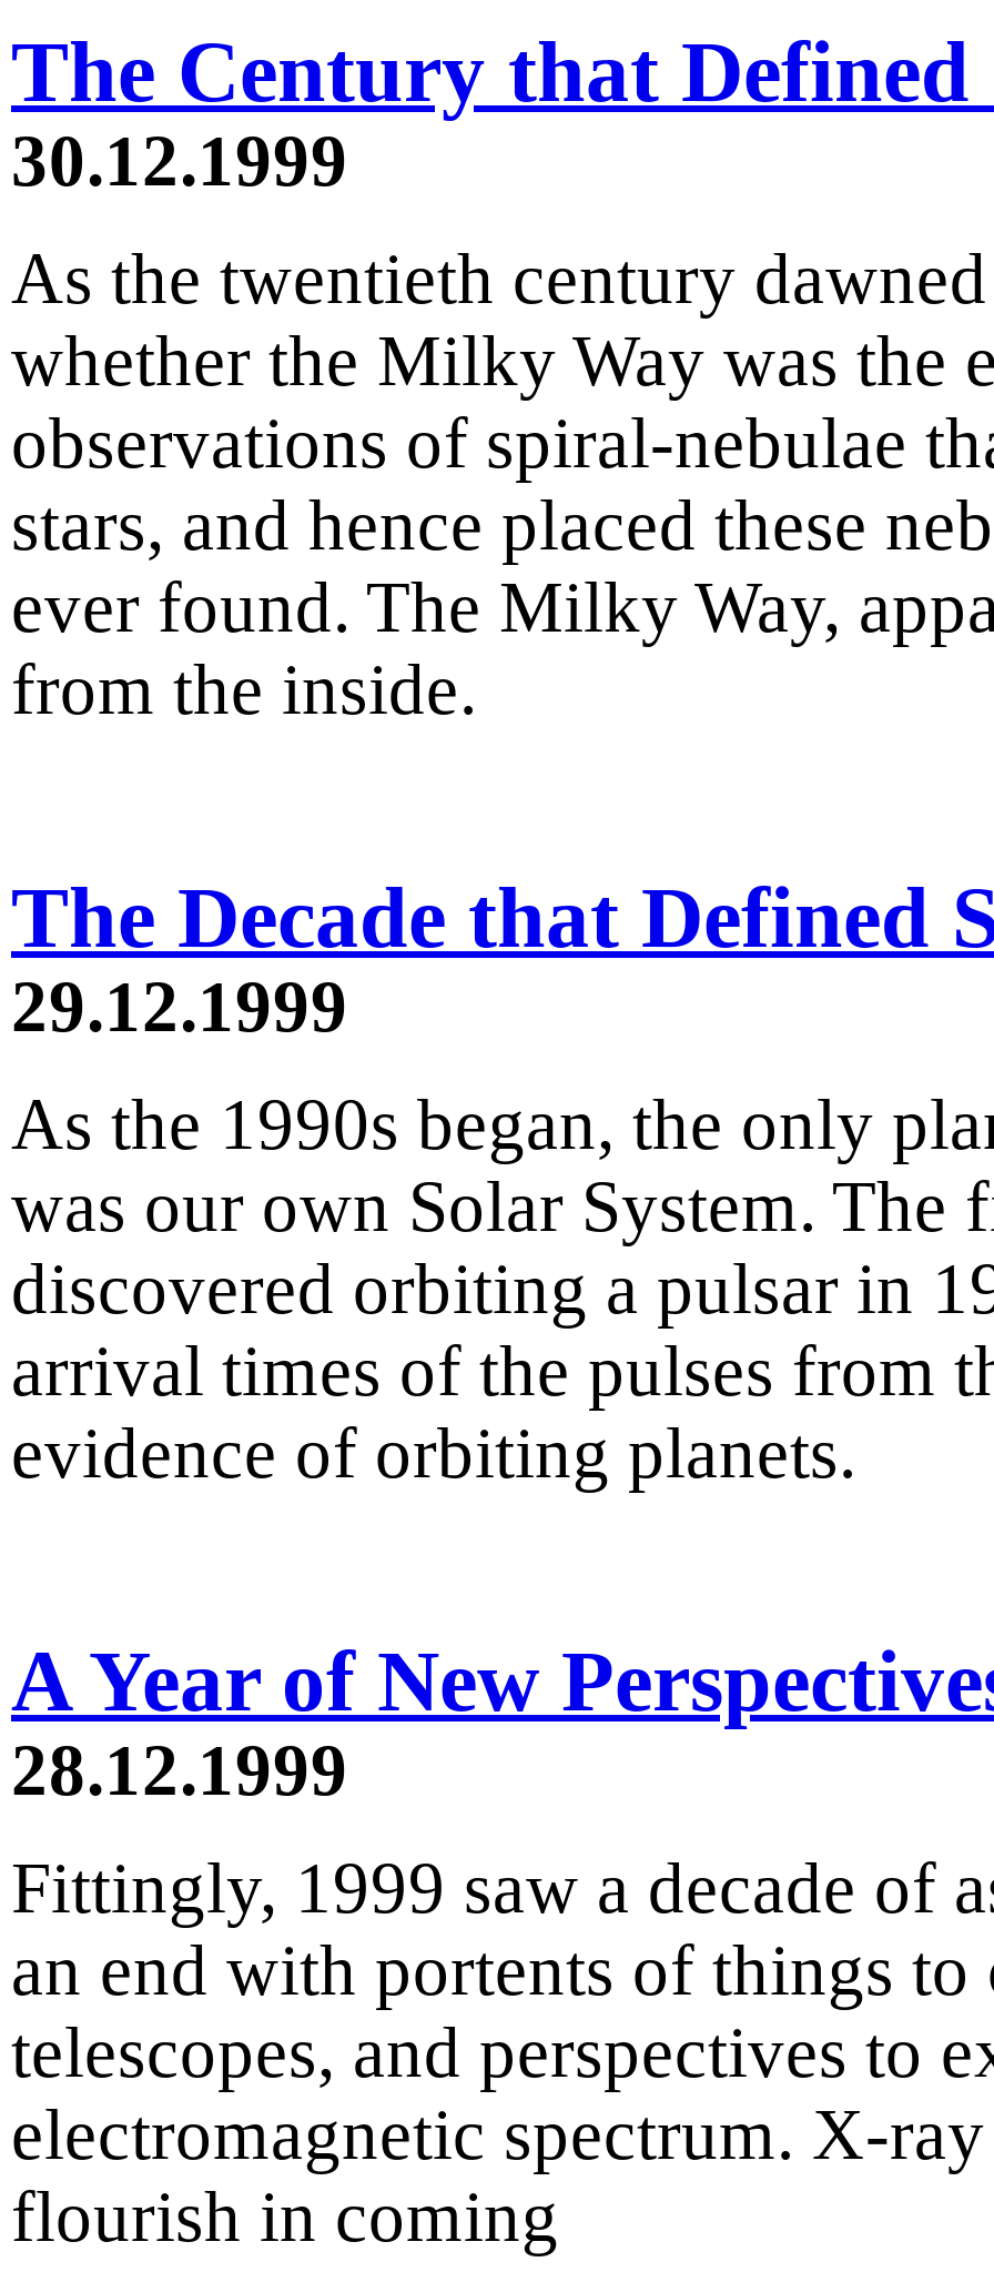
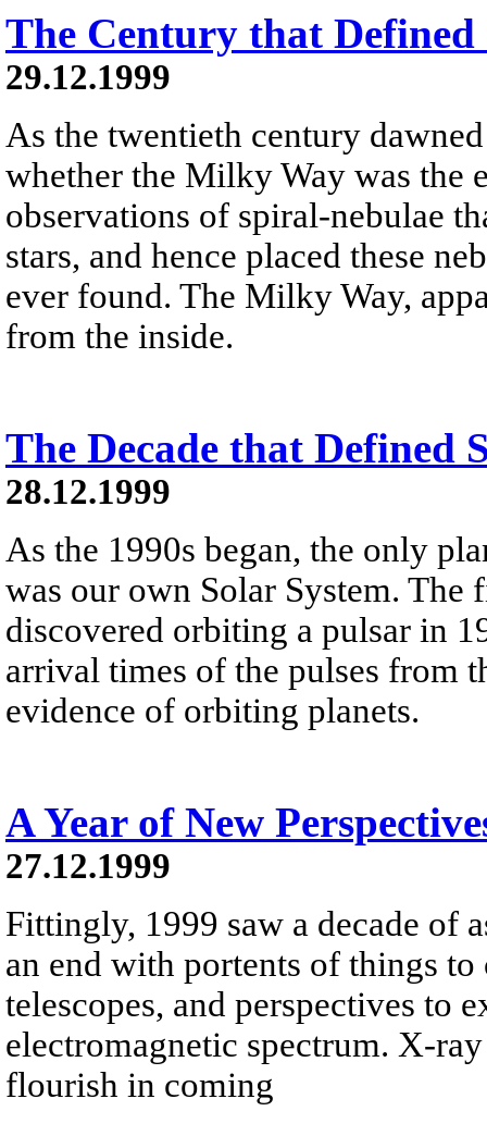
- 30.12.1999
+ 29.12.1999

- 29.12.1999
+ 28.12.1999

- 28.12.1999
+ 27.12.1999
